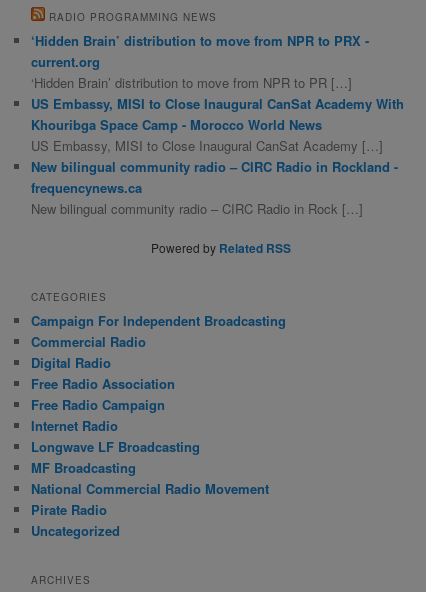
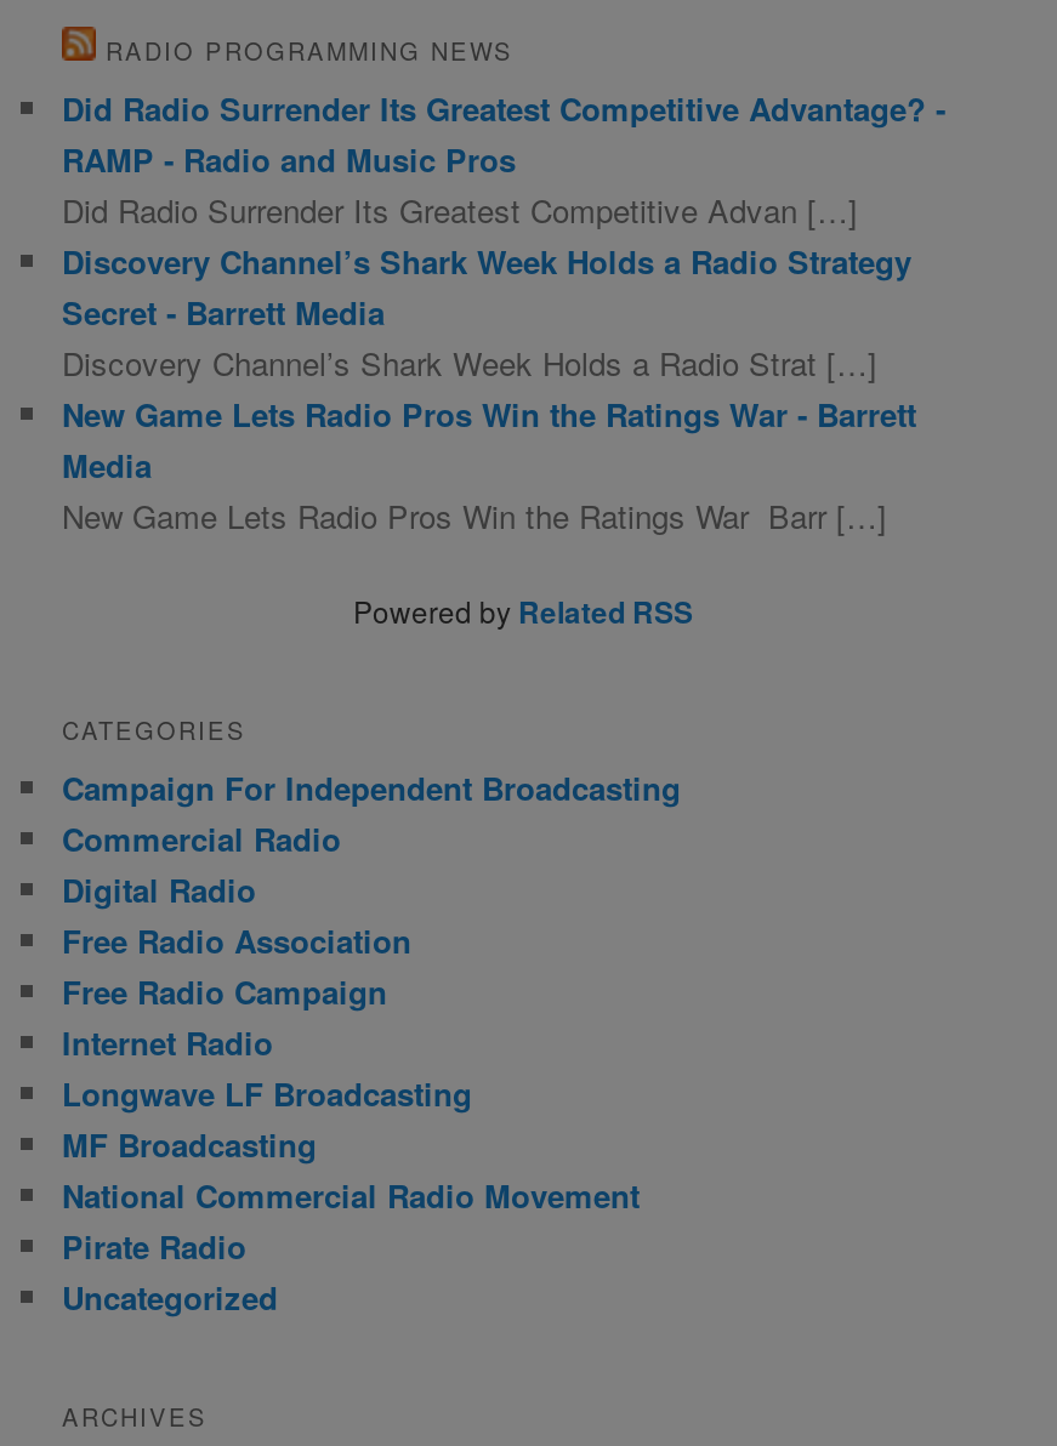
- ‘Hidden Brain’ distribution to move from NPR to PRX -
- current.org
- ‘Hidden Brain’ distribution to move from NPR to PR […]
- US Embassy, MISI to Close Inaugural CanSat Academy With
- Khouribga Space Camp - Morocco World News
- US Embassy, MISI to Close Inaugural CanSat Academy […]
- New bilingual community radio – CIRC Radio in Rockland -
- frequencynews.ca
- New bilingual community radio – CIRC Radio in Rock […]
+ Did Radio Surrender Its Greatest Competitive Advantage? -
+ RAMP - Radio and Music Pros
+ Did Radio Surrender Its Greatest Competitive Advan […]
+ Discovery Channel’s Shark Week Holds a Radio Strategy
+ Secret - Barrett Media
+ Discovery Channel’s Shark Week Holds a Radio Strat […]
+ New Game Lets Radio Pros Win the Ratings War - Barrett
+ Media
+ New Game Lets Radio Pros Win the Ratings War Barr […]
